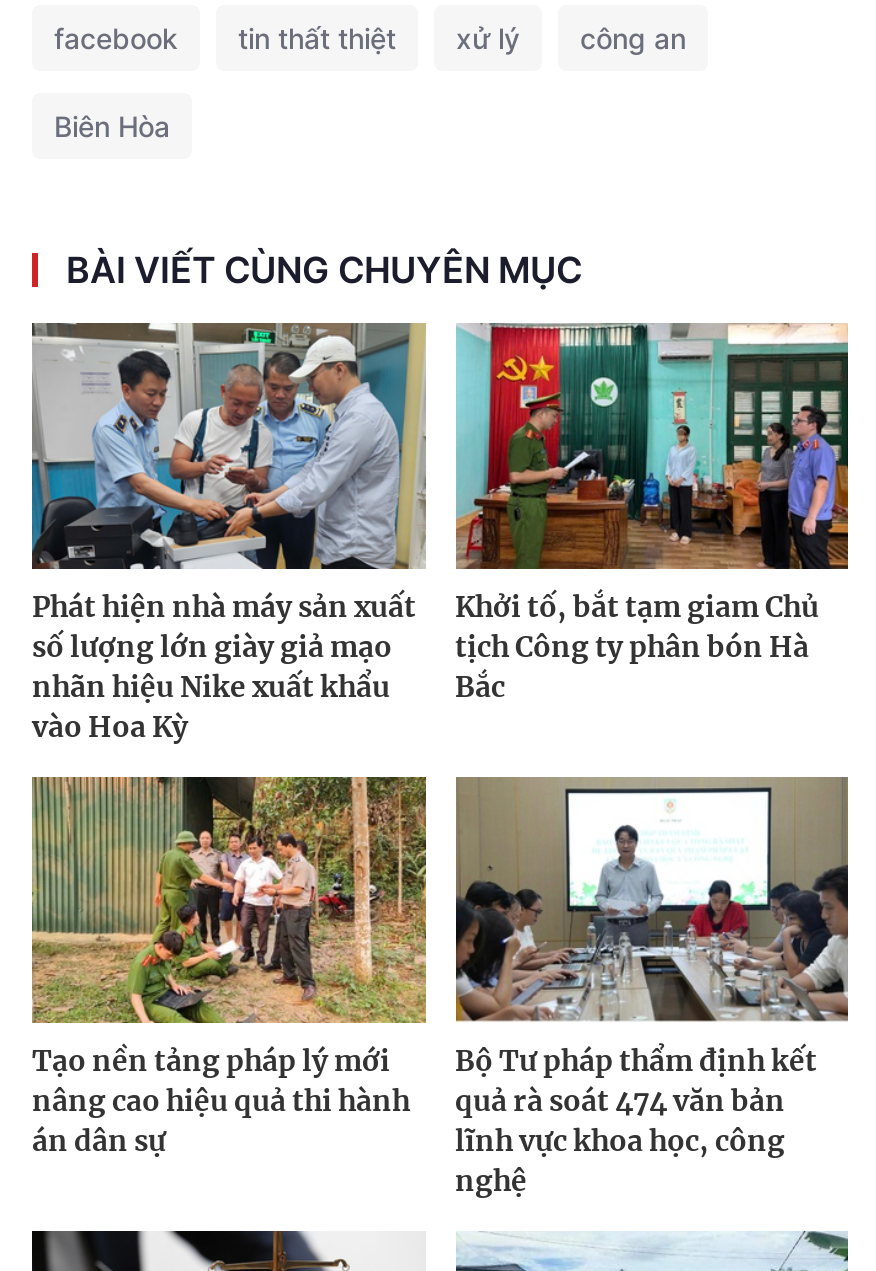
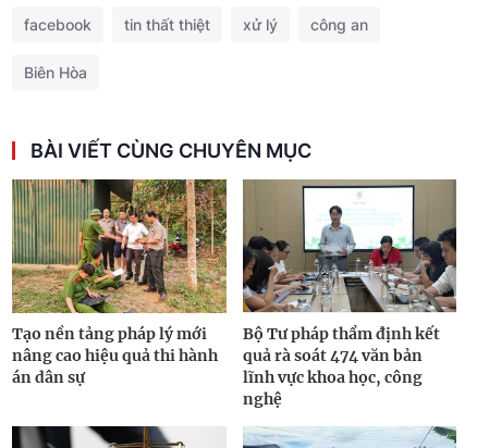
- [image]
- Phát hiện nhà máy sản xuất
- số lượng lớn giày giả mạo
- nhãn hiệu Nike xuất khẩu
- vào Hoa Kỳ

- [image]
- Khởi tố, bắt tạm giam Chủ
- tịch Công ty phân bón Hà
- Bắc
